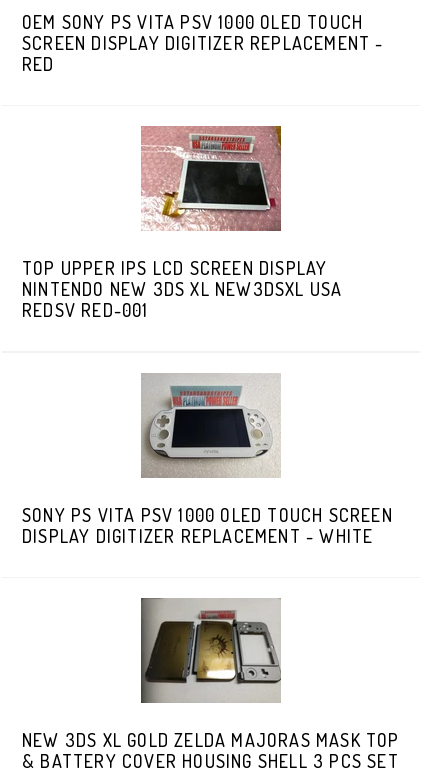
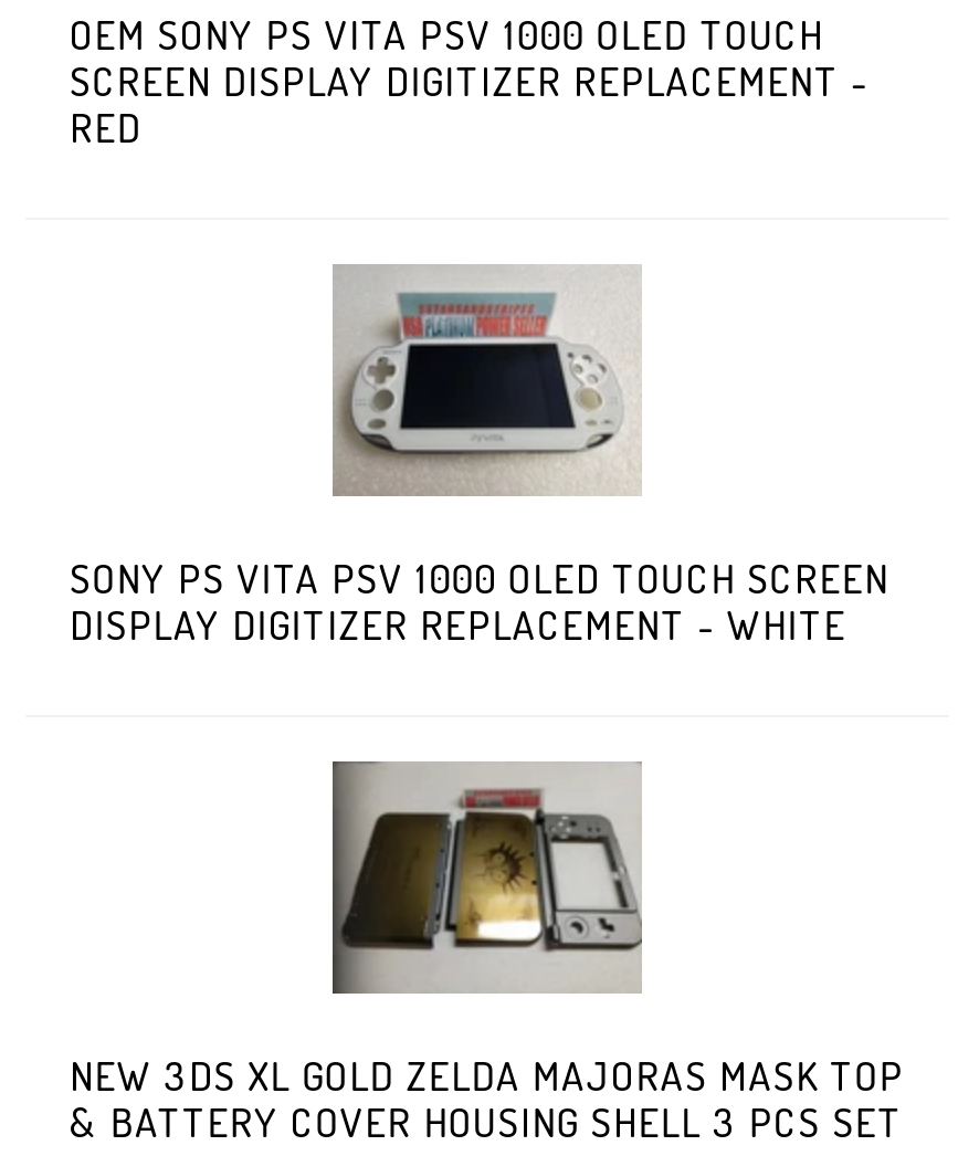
- [image]
- TOP UPPER IPS LCD SCREEN DISPLAY
- NINTENDO NEW 3DS XL NEW3DSXL USA
- REDSV RED-001
